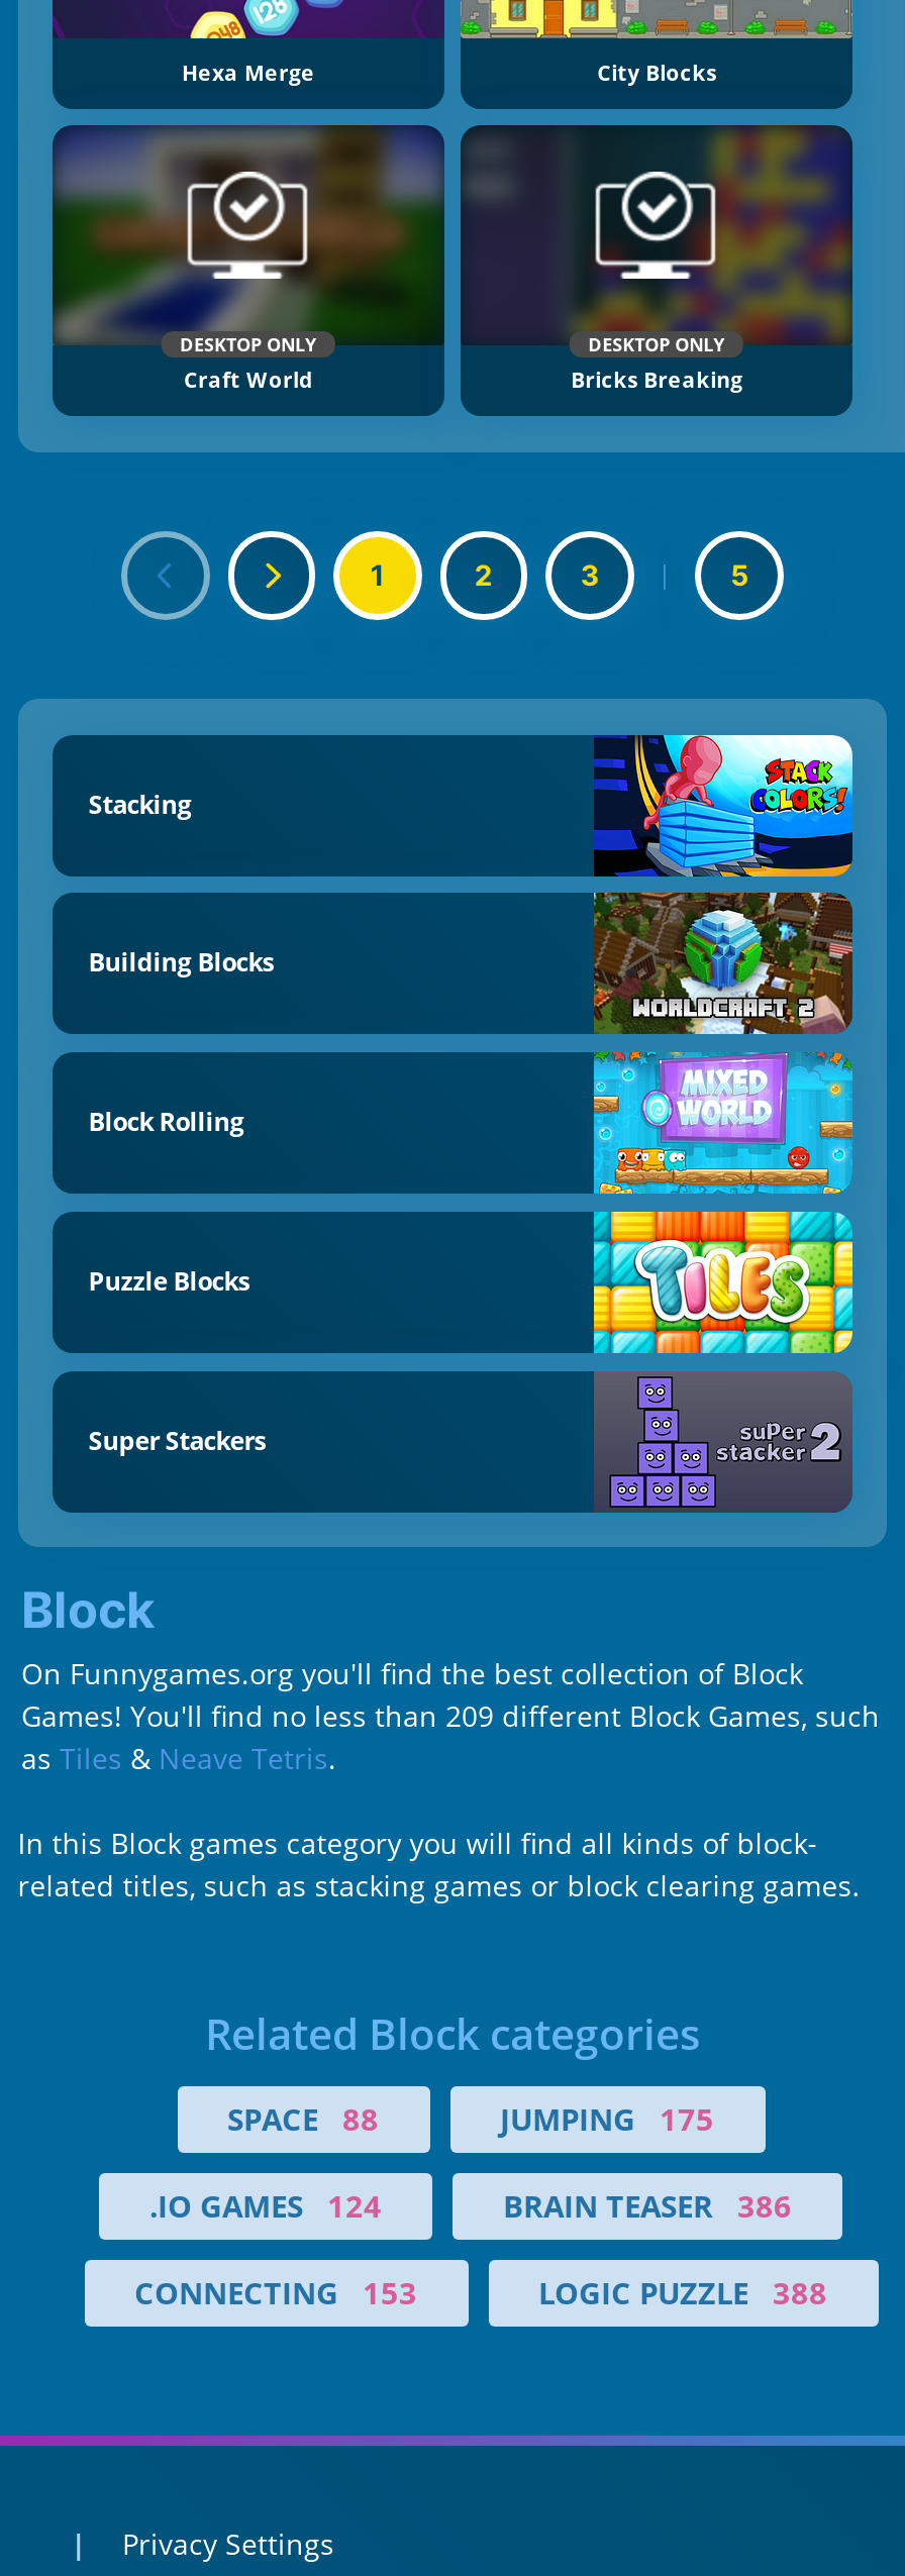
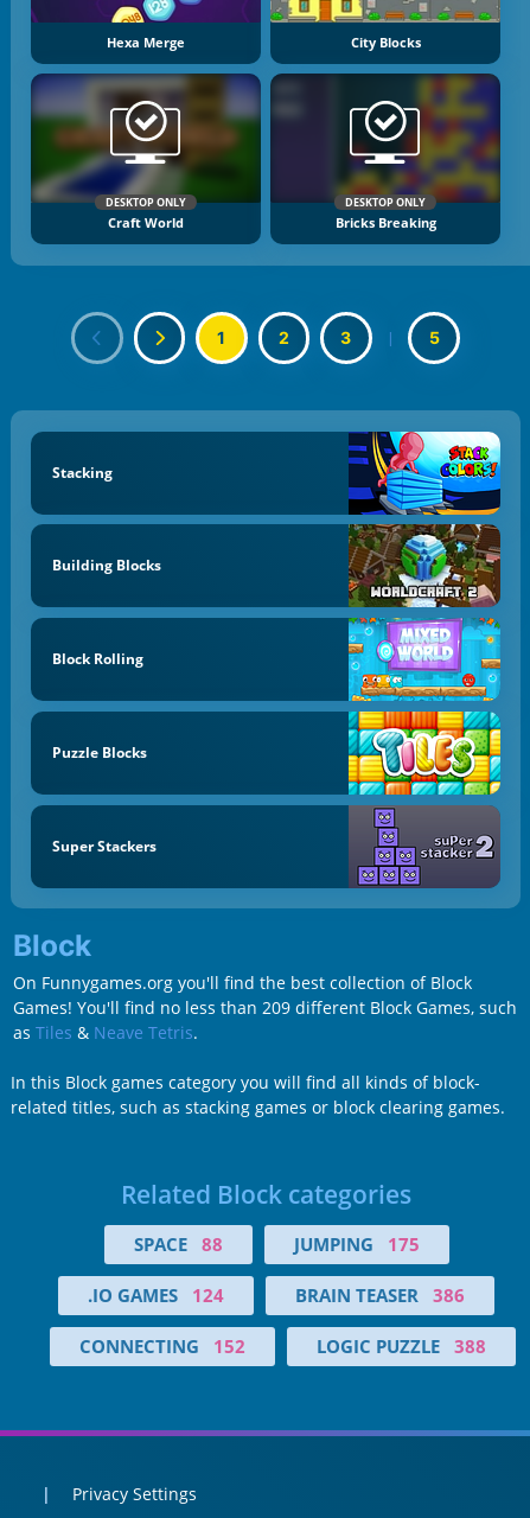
- CONNECTING 153
+ CONNECTING 152
